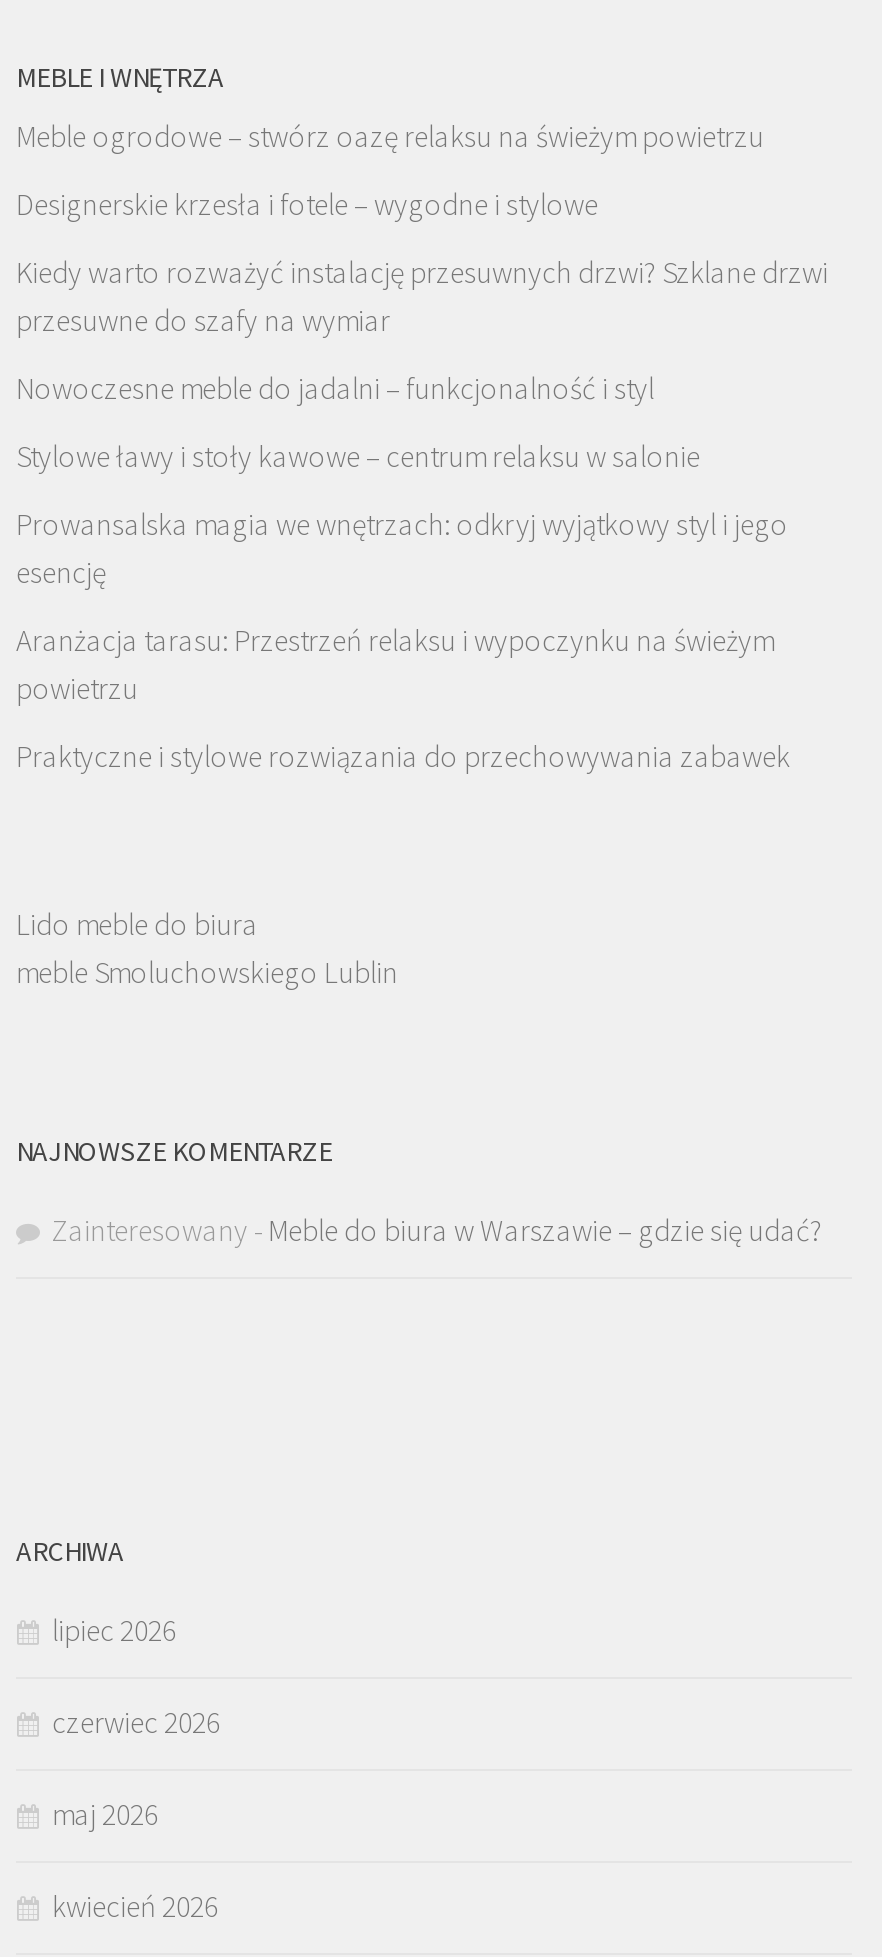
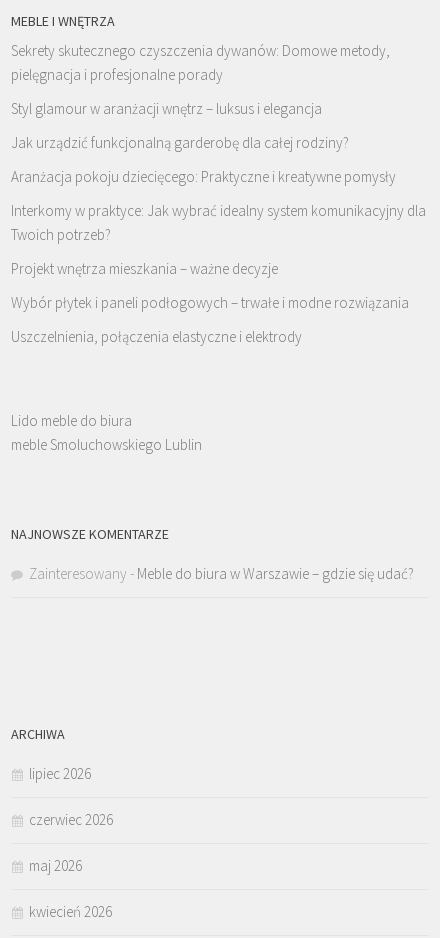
- Meble ogrodowe – stwórz oazę relaksu na świeżym powietrzu
+ Sekrety skutecznego czyszczenia dywanów: Domowe metody,
+ pielęgnacja i profesjonalne porady

- Designerskie krzesła i fotele – wygodne i stylowe
+ Styl glamour w aranżacji wnętrz – luksus i elegancja

- Kiedy warto rozważyć instalację przesuwnych drzwi? Szklane drzwi
- przesuwne do szafy na wymiar
+ Jak urządzić funkcjonalną garderobę dla całej rodziny?

- Nowoczesne meble do jadalni – funkcjonalność i styl
+ Aranżacja pokoju dziecięcego: Praktyczne i kreatywne pomysły

- Stylowe ławy i stoły kawowe – centrum relaksu w salonie
+ Interkomy w praktyce: Jak wybrać idealny system komunikacyjny dla
+ Twoich potrzeb?

- Prowansalska magia we wnętrzach: odkryj wyjątkowy styl i jego
- esencję
+ Projekt wnętrza mieszkania – ważne decyzje

- Aranżacja tarasu: Przestrzeń relaksu i wypoczynku na świeżym
- powietrzu
+ Wybór płytek i paneli podłogowych – trwałe i modne rozwiązania

- Praktyczne i stylowe rozwiązania do przechowywania zabawek
+ Uszczelnienia, połączenia elastyczne i elektrody
